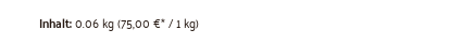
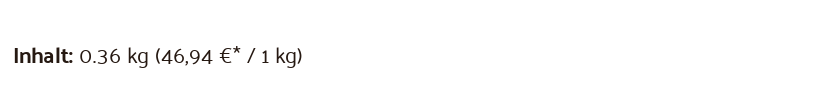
- Inhalt:0.06 kg (75,00 €* / 1 kg)
+ Inhalt:0.36 kg (46,94 €* / 1 kg)
